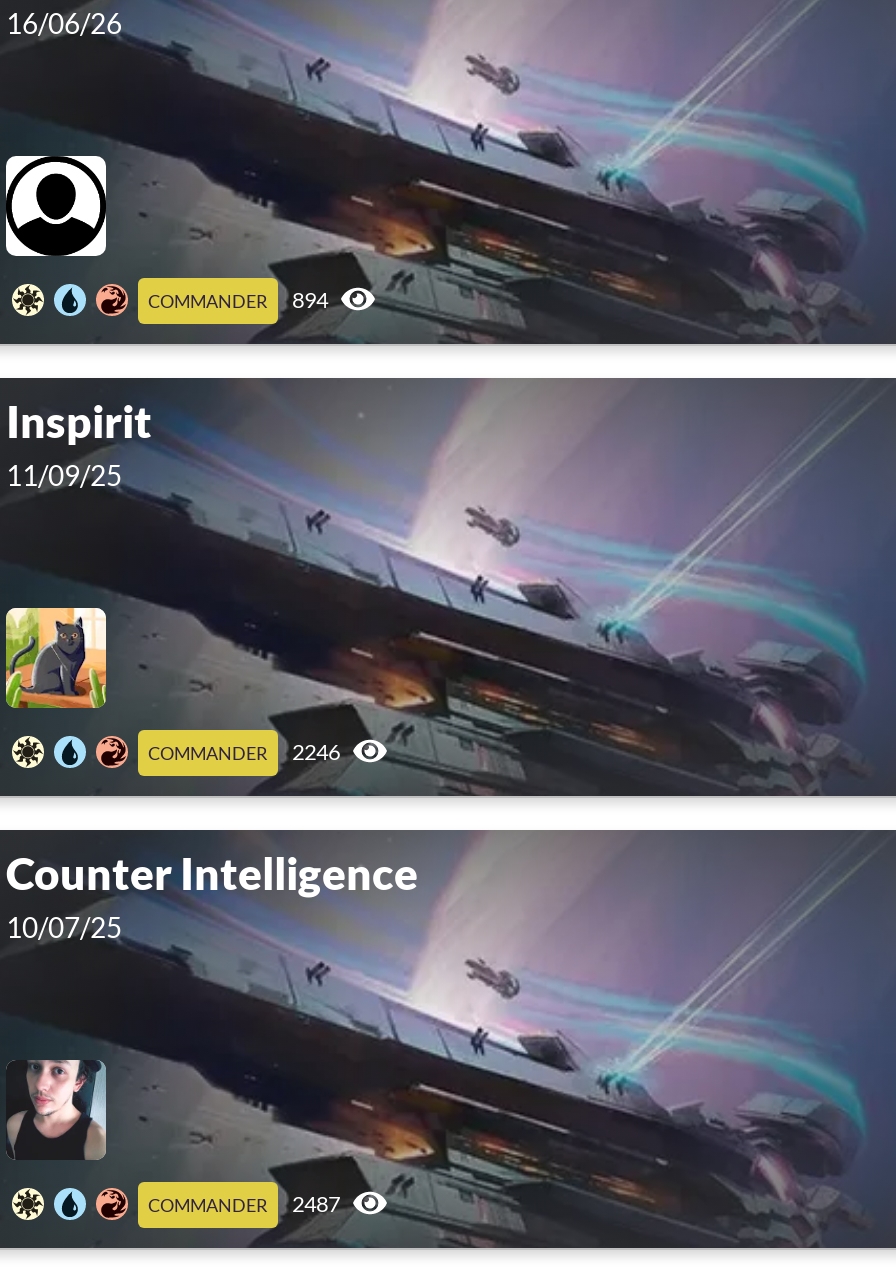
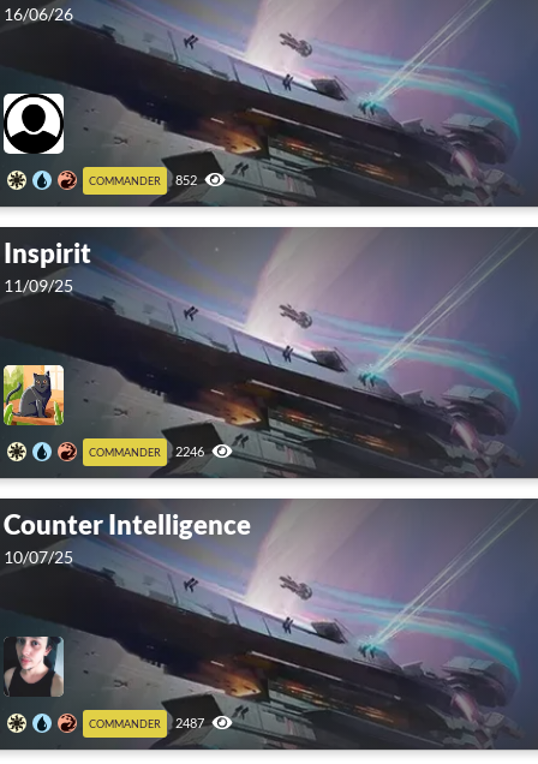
- COMMANDER 894
+ COMMANDER 852
